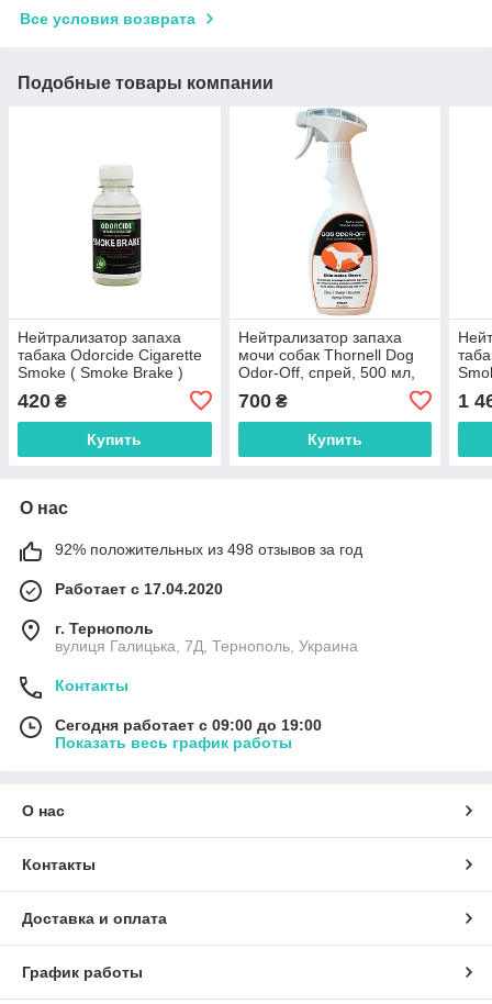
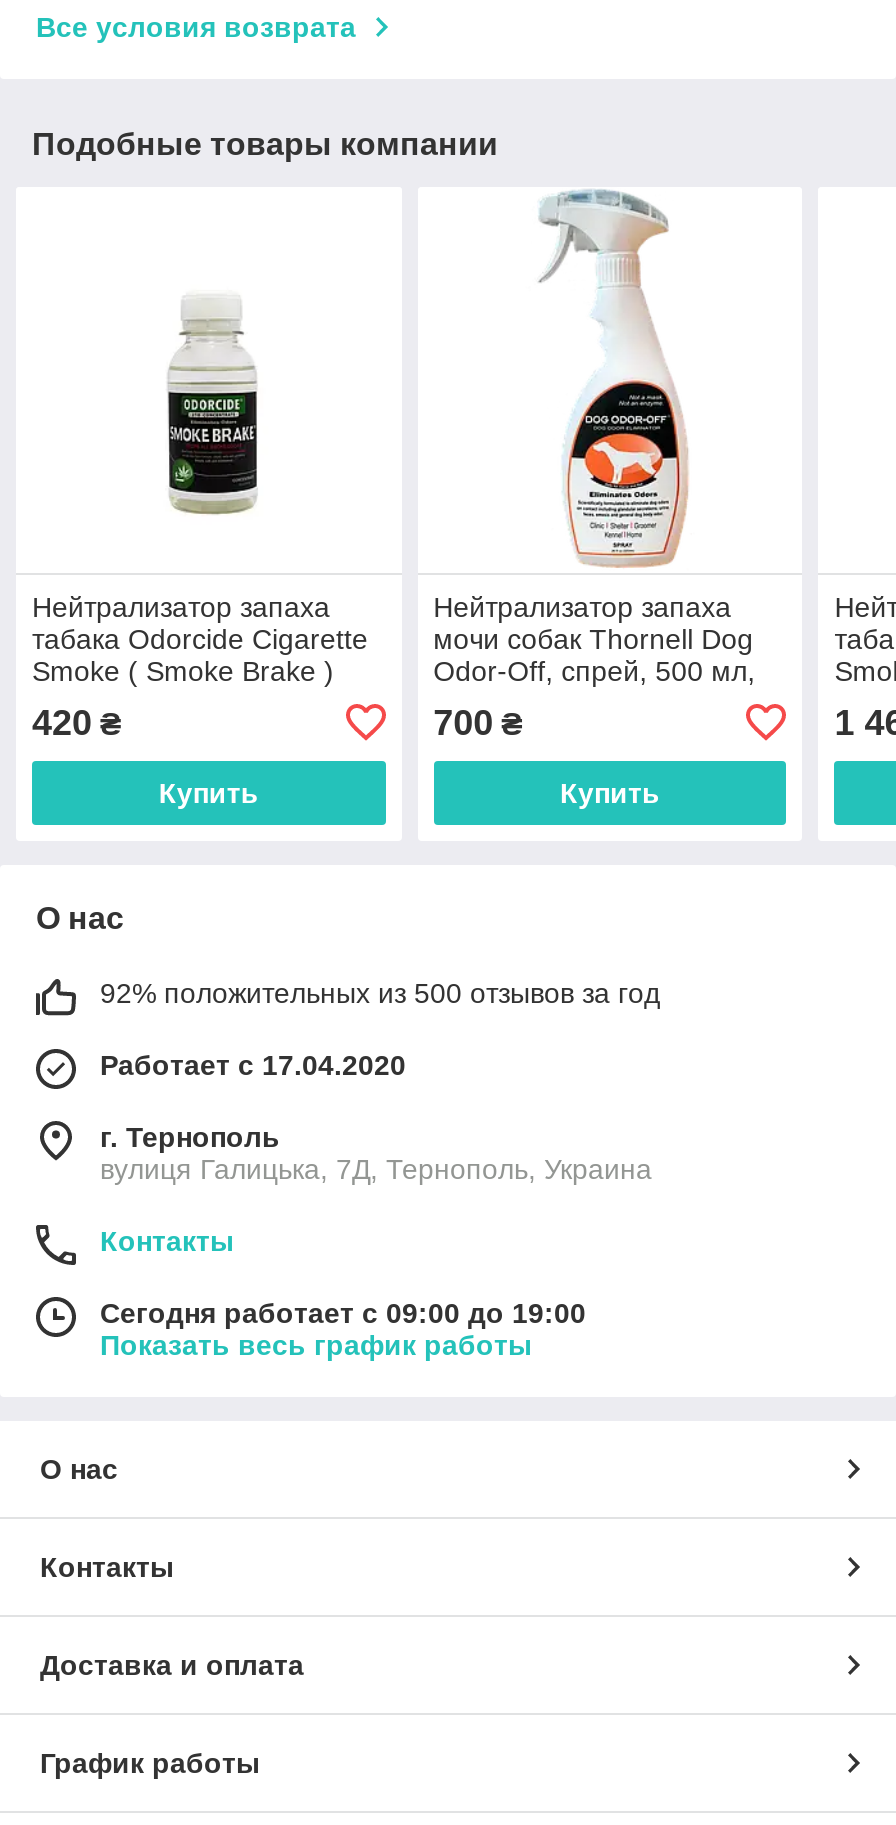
- 92% положительных из 498 отзывов за год
+ 92% положительных из 500 отзывов за год
